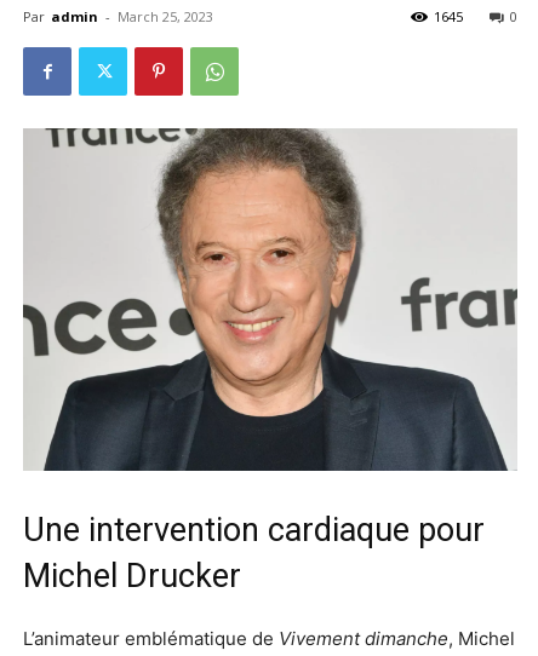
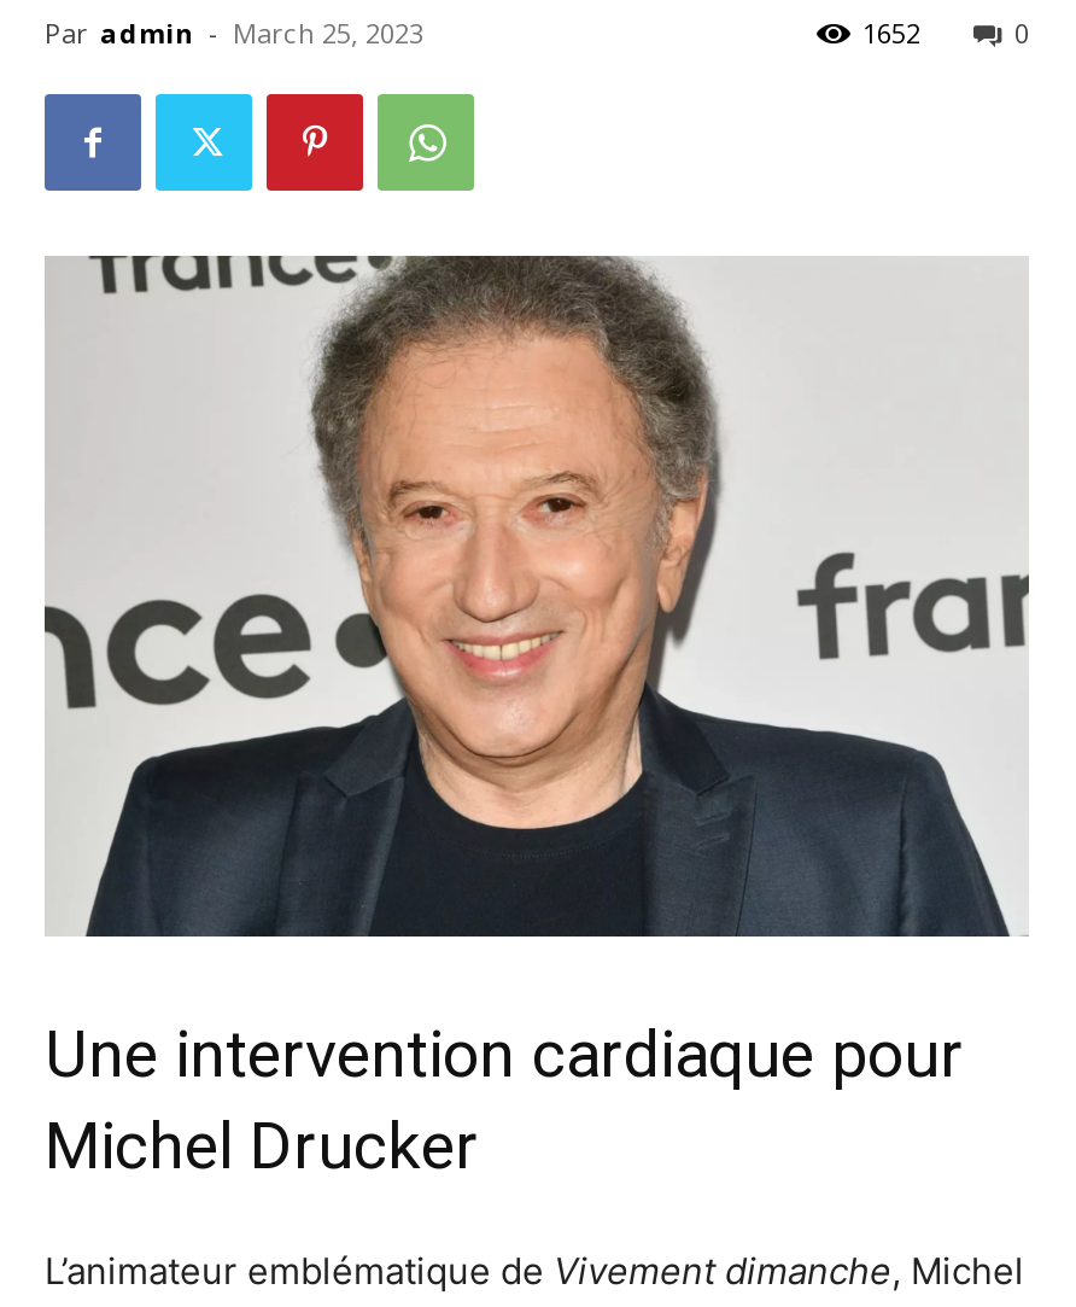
- 1645
+ 1652
